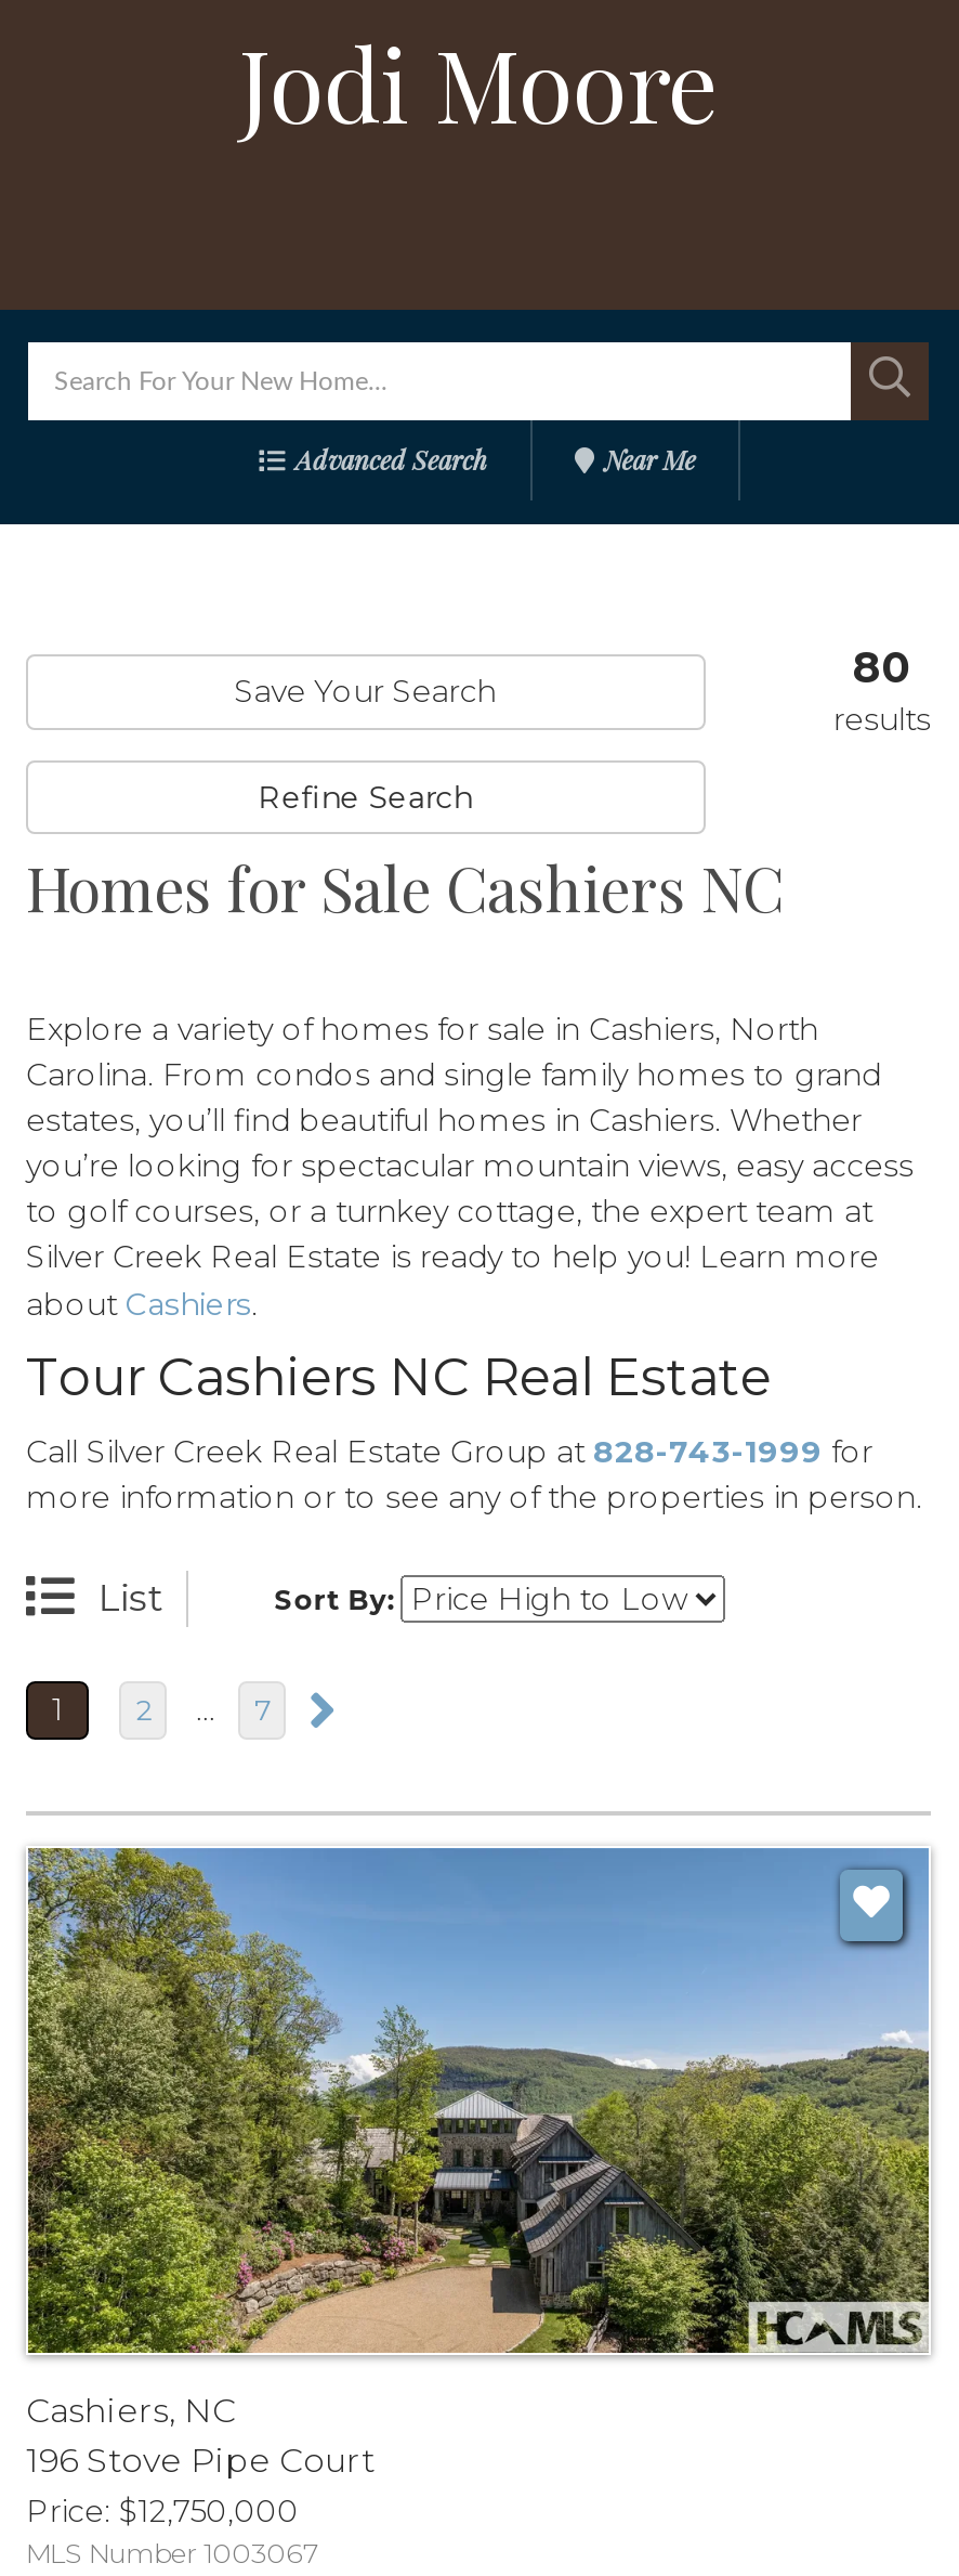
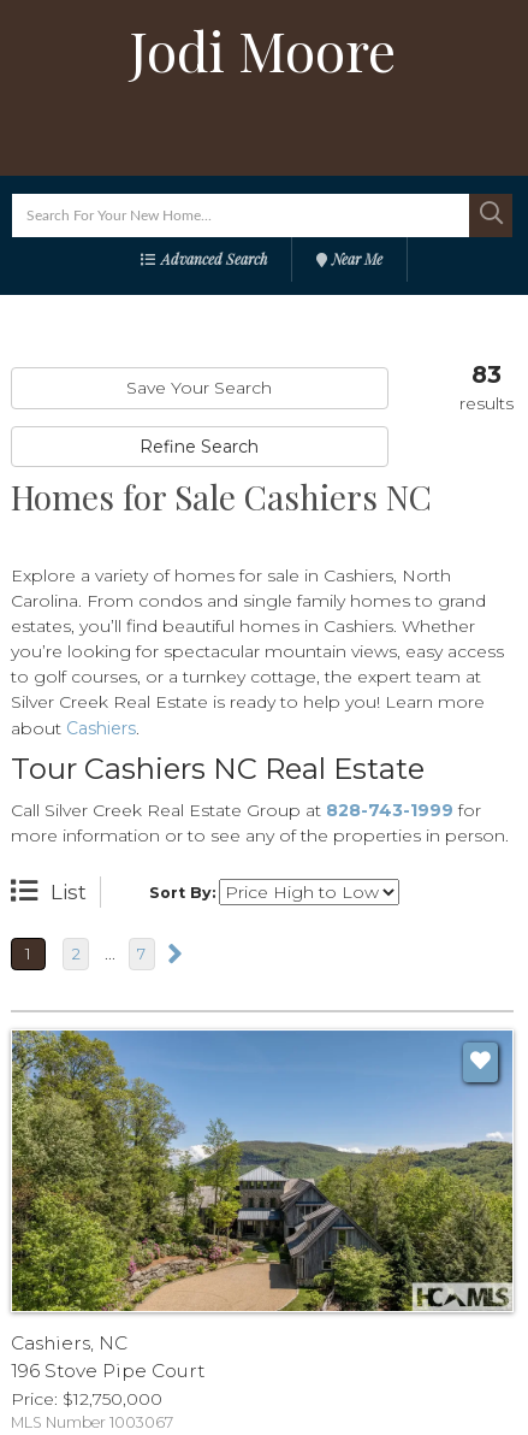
- 80
+ 83
